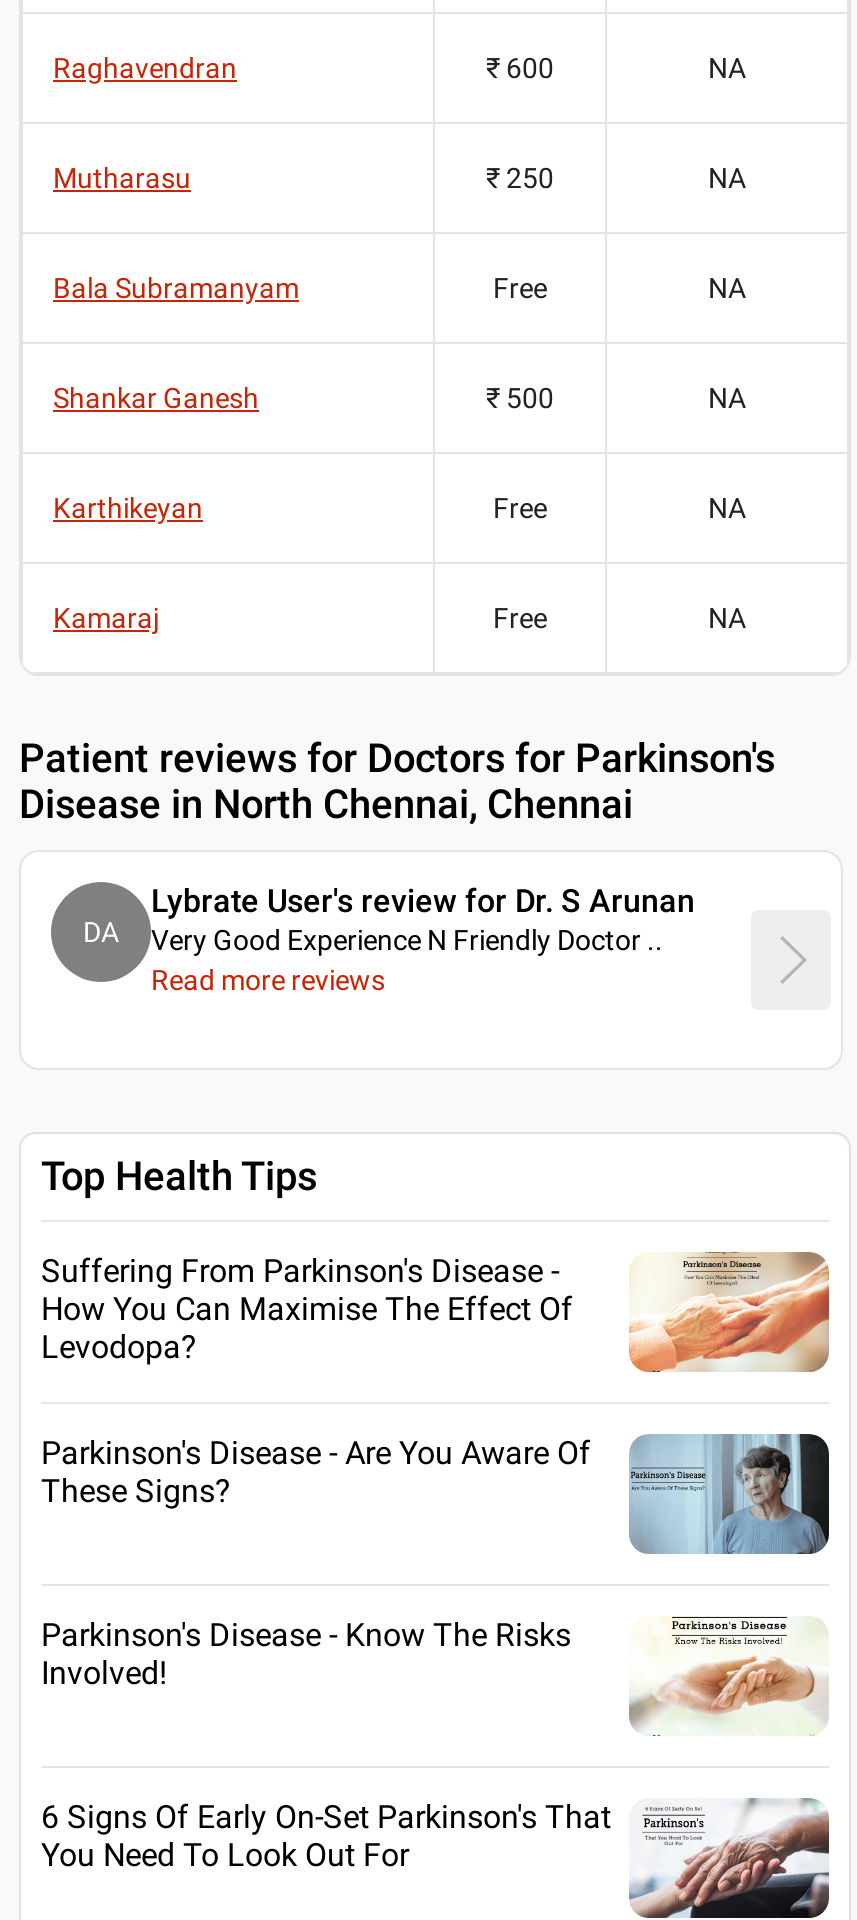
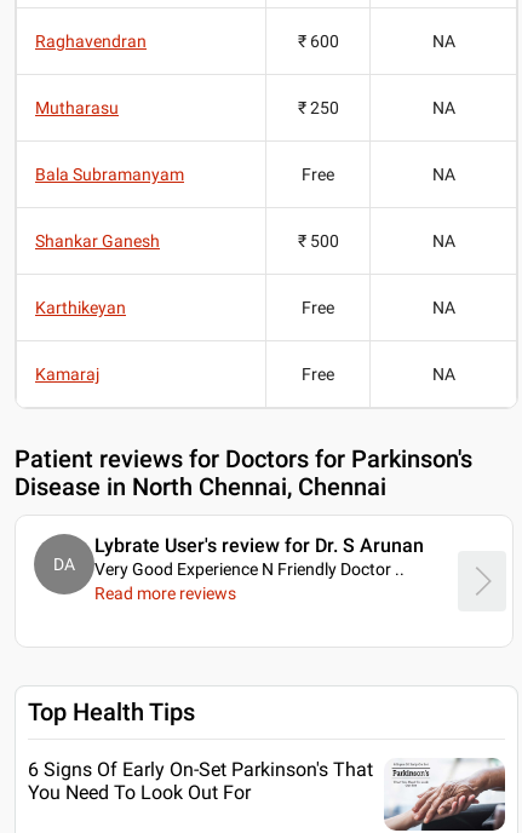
- [image]
- Suffering From Parkinson's Disease -
- How You Can Maximise The Effect Of
- Levodopa?
- Parkinson's Disease - Are You Aware Of
- These Signs?

- [image]

- [image]
- Parkinson's Disease - Know The Risks
- Involved!
